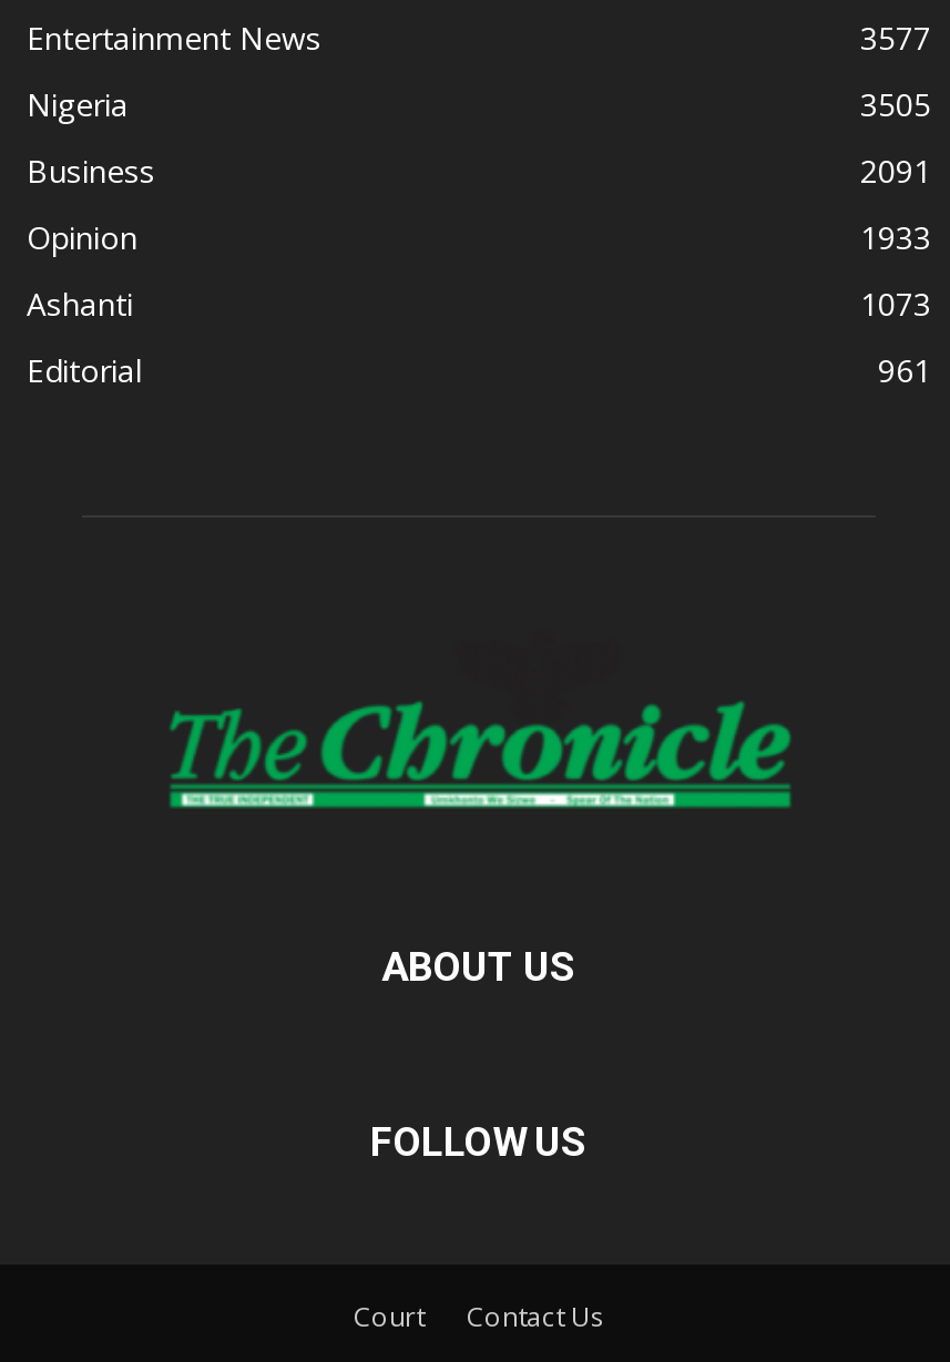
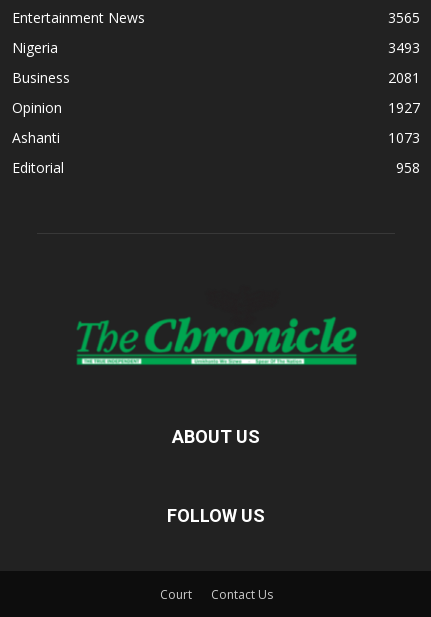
- 3577
+ 3565

- 3505
+ 3493

- 2091
+ 2081

- 1933
+ 1927

- 961
+ 958
